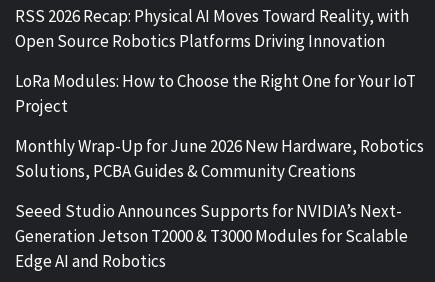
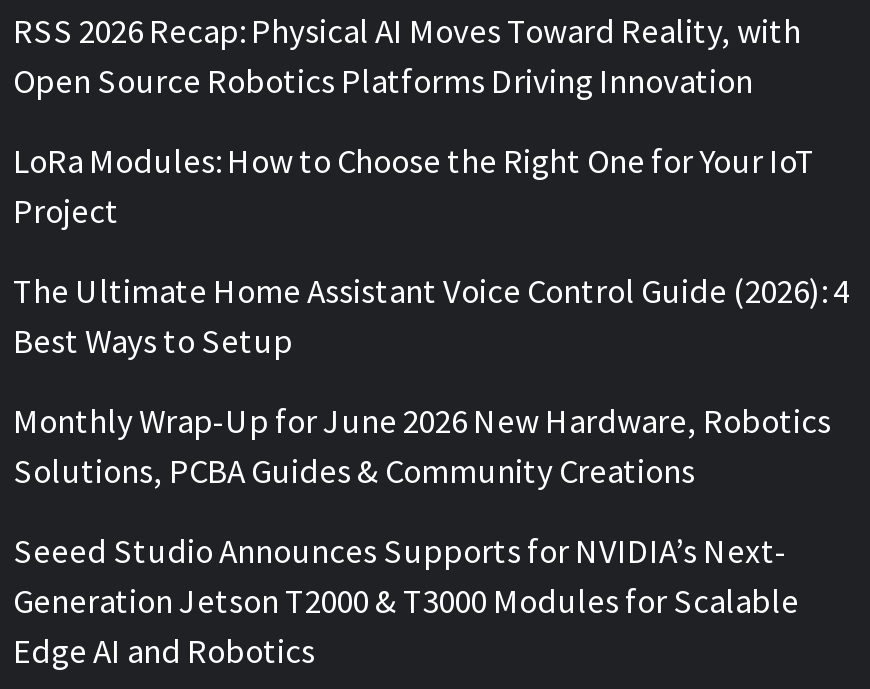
+ The Ultimate Home Assistant Voice Control Guide (2026): 4
+ Best Ways to Setup
